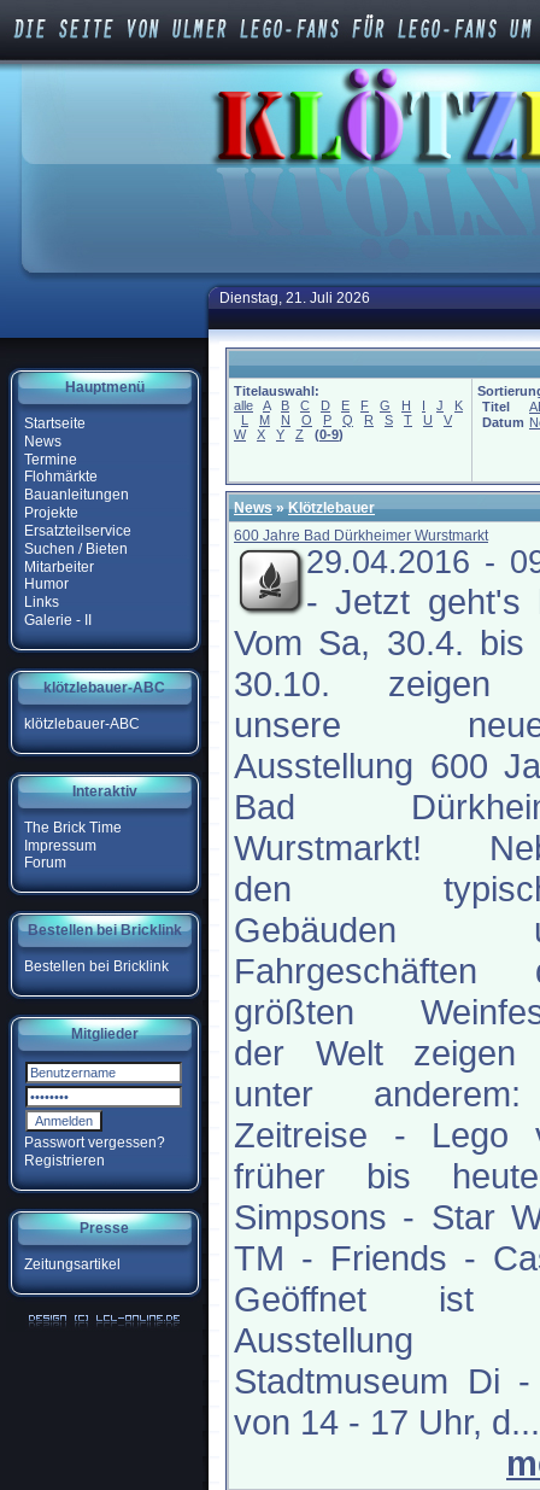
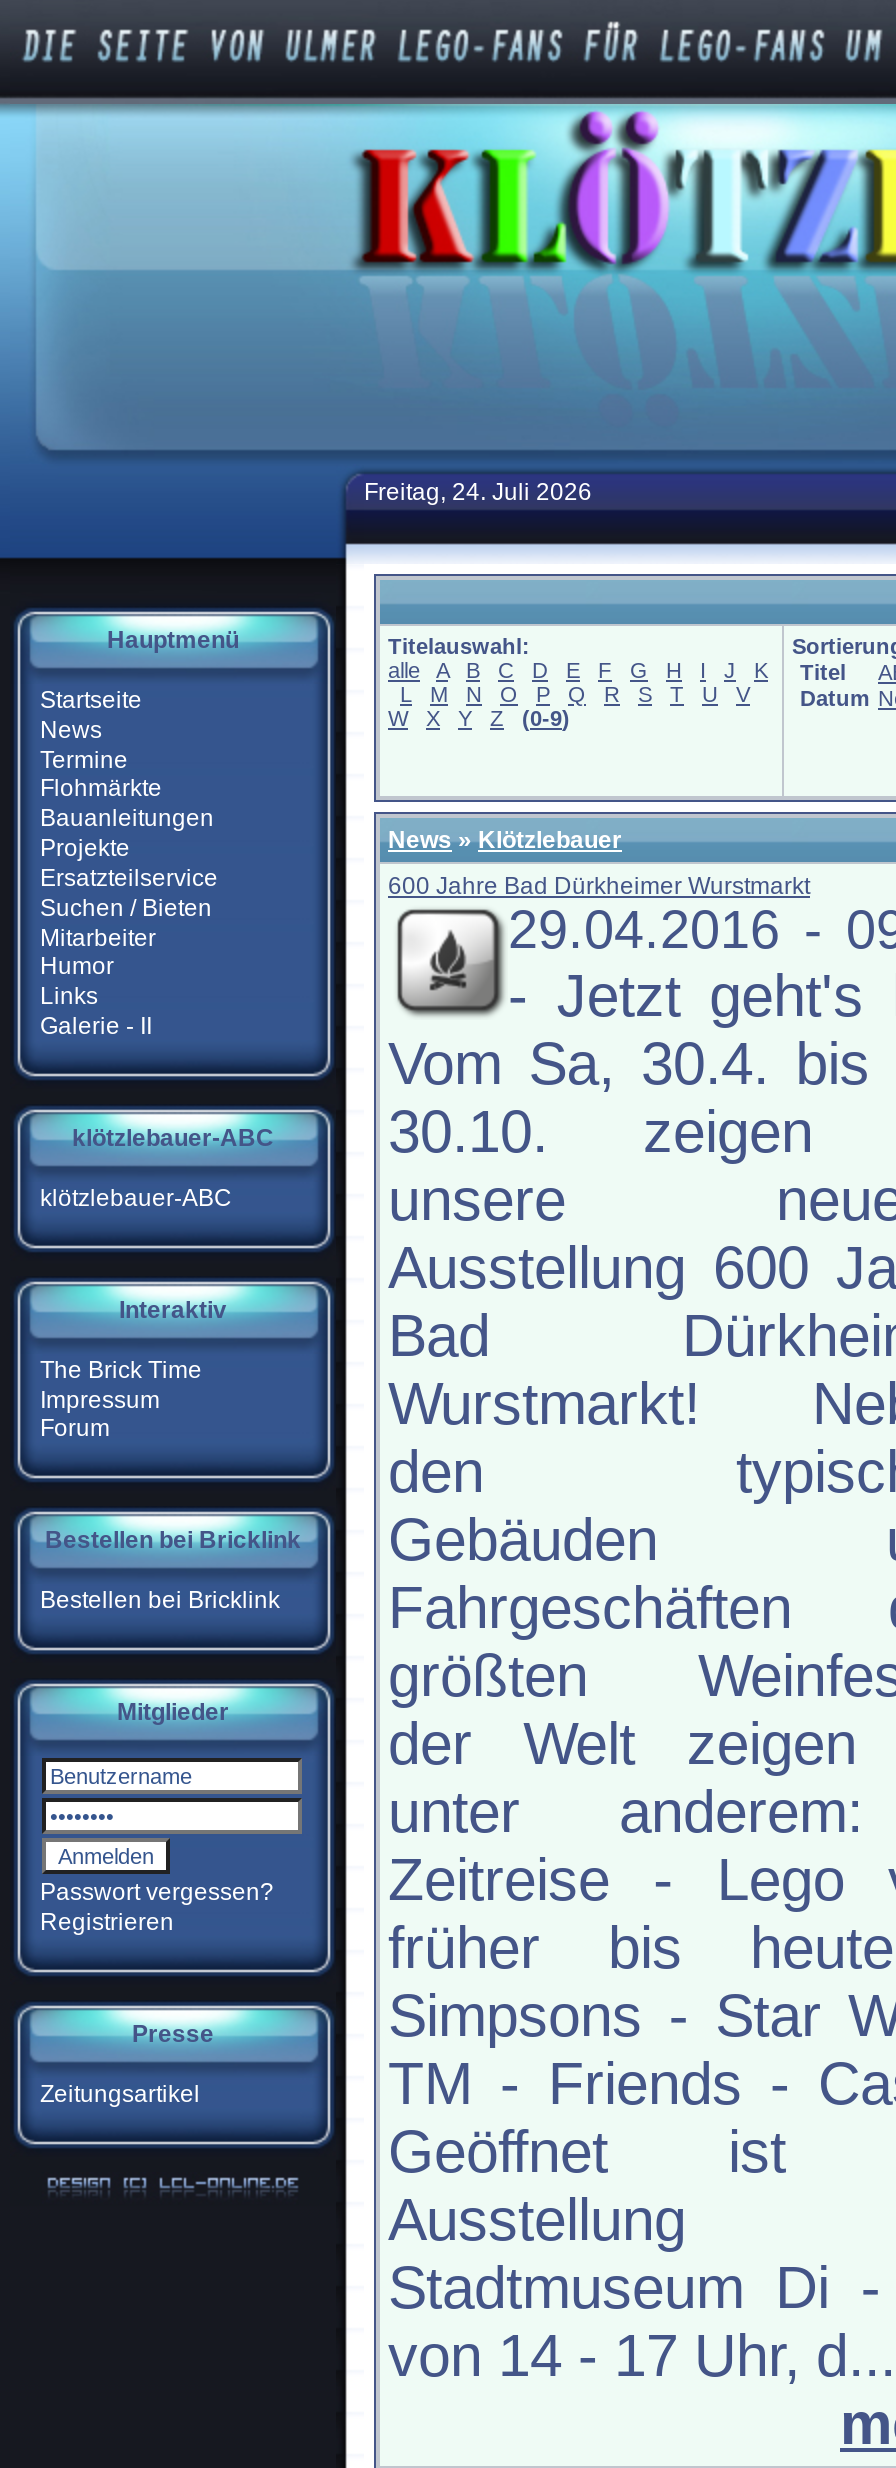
- Dienstag, 21. Juli 2026
+ Freitag, 24. Juli 2026
